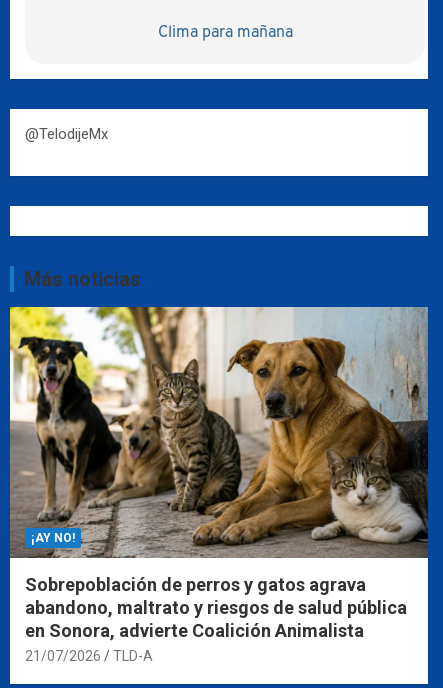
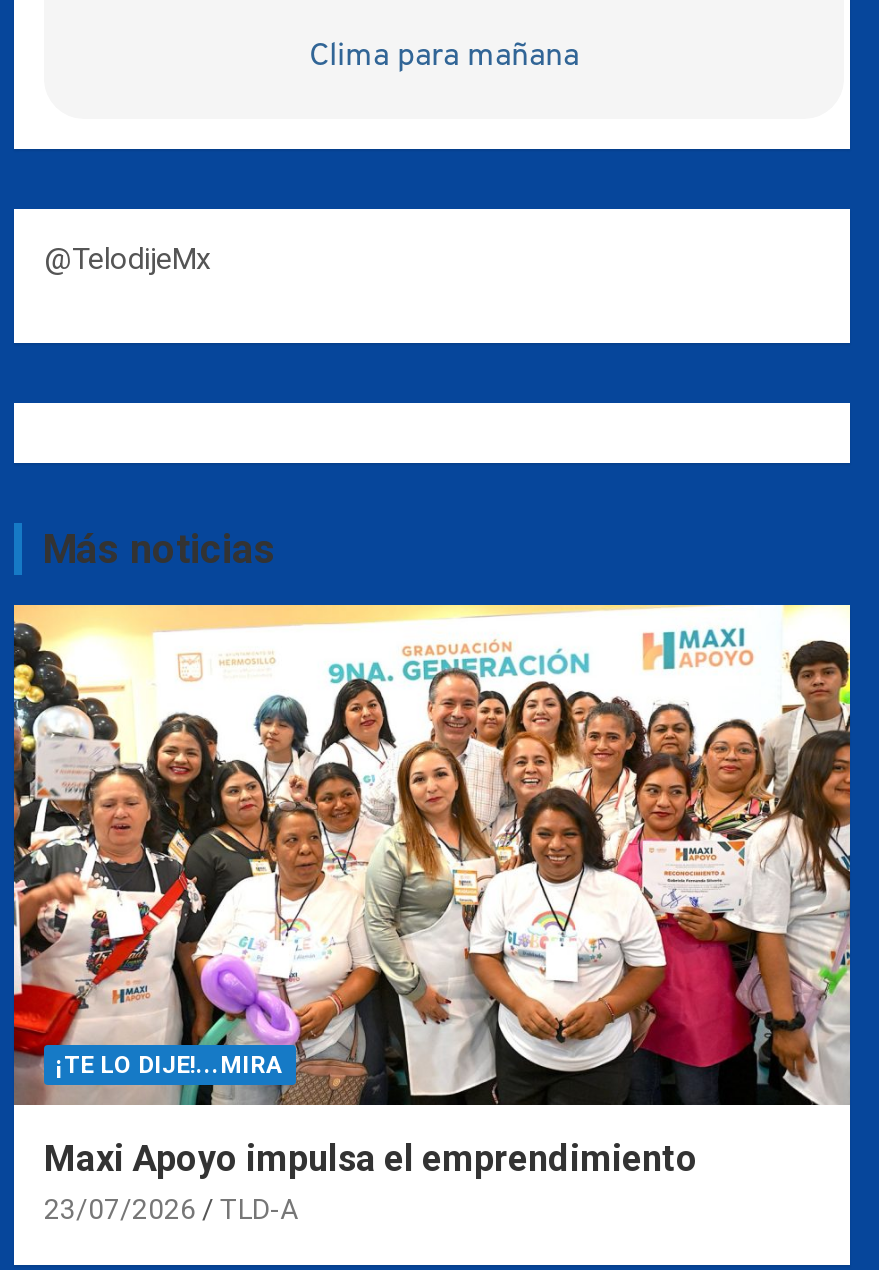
- [image]
- ¡AY NO!
+ [image]
+ ¡TE LO DIJE!...MIRA

- Sobrepoblación de perros y gatos agrava
- abandono, maltrato y riesgos de salud pública
- en Sonora, advierte Coalición Animalista
- 21/07/2026
+ Maxi Apoyo impulsa el emprendimiento
+ 23/07/2026
